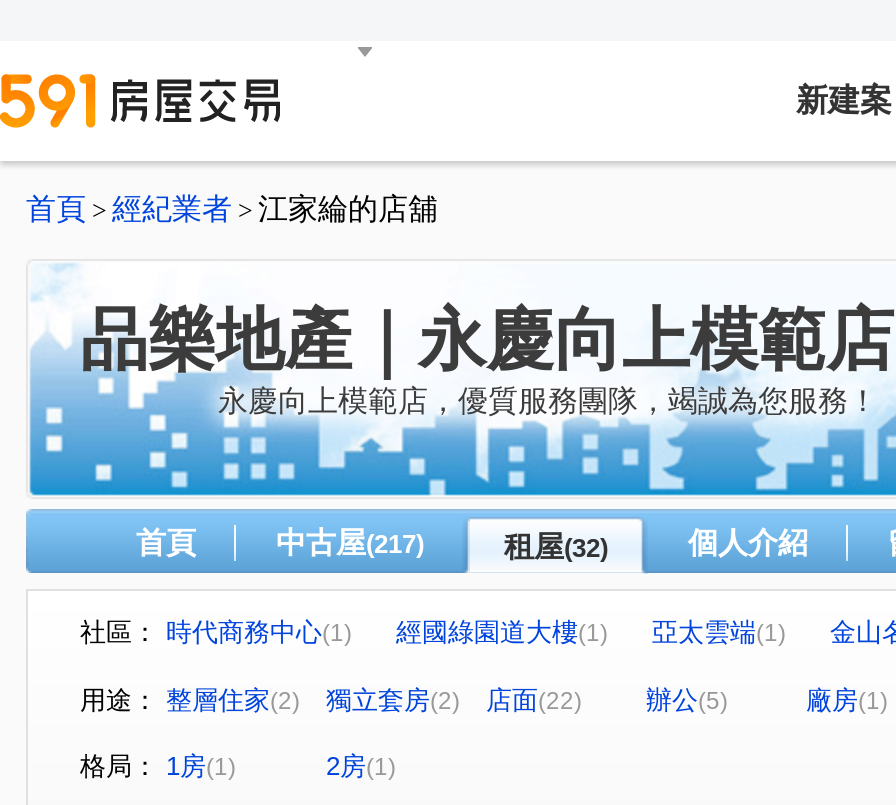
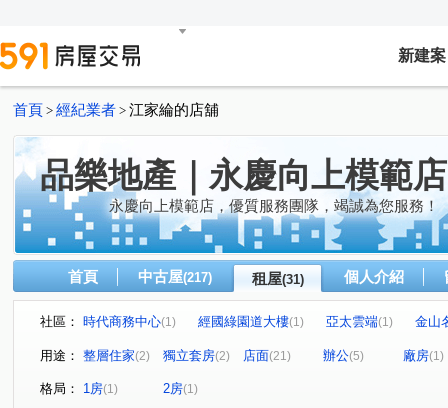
- 租屋(32)
+ 租屋(31)

- 用途： 整層住家(2) 獨立套房(2) 店面(22)
+ 用途： 整層住家(2) 獨立套房(2) 店面(21)
